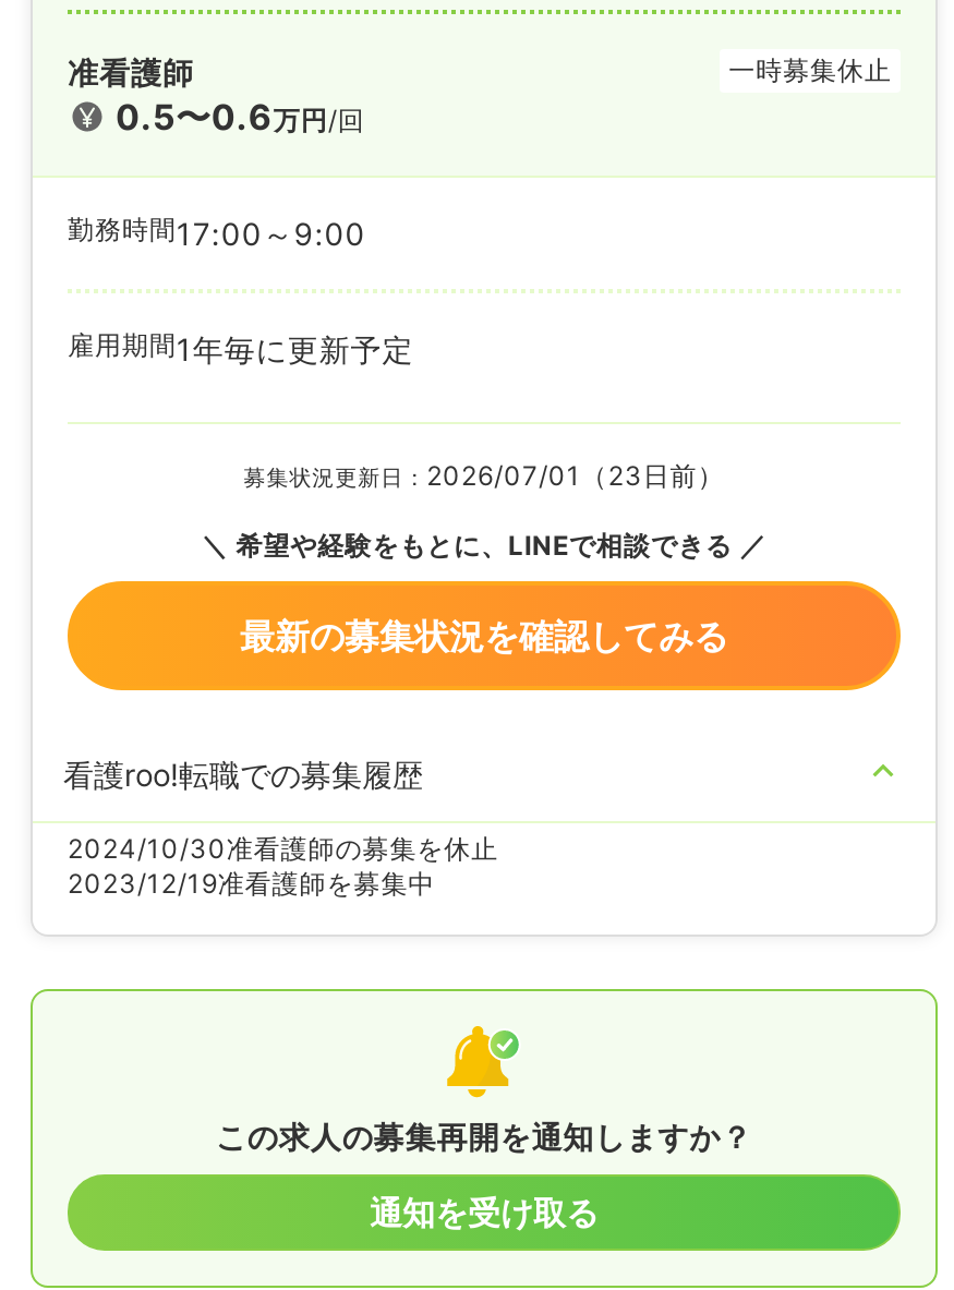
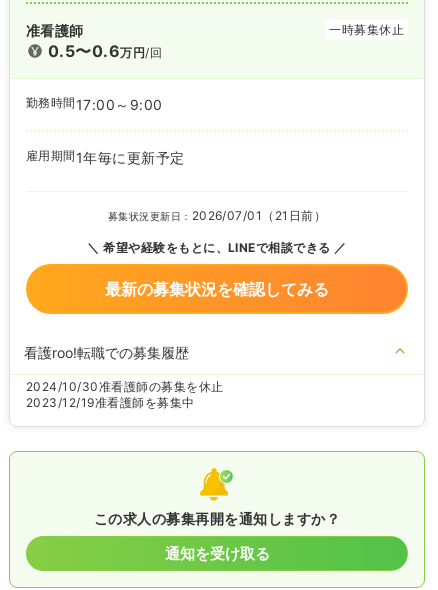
- 募集状況更新日：2026/07/01（23日前）
+ 募集状況更新日：2026/07/01（21日前）
